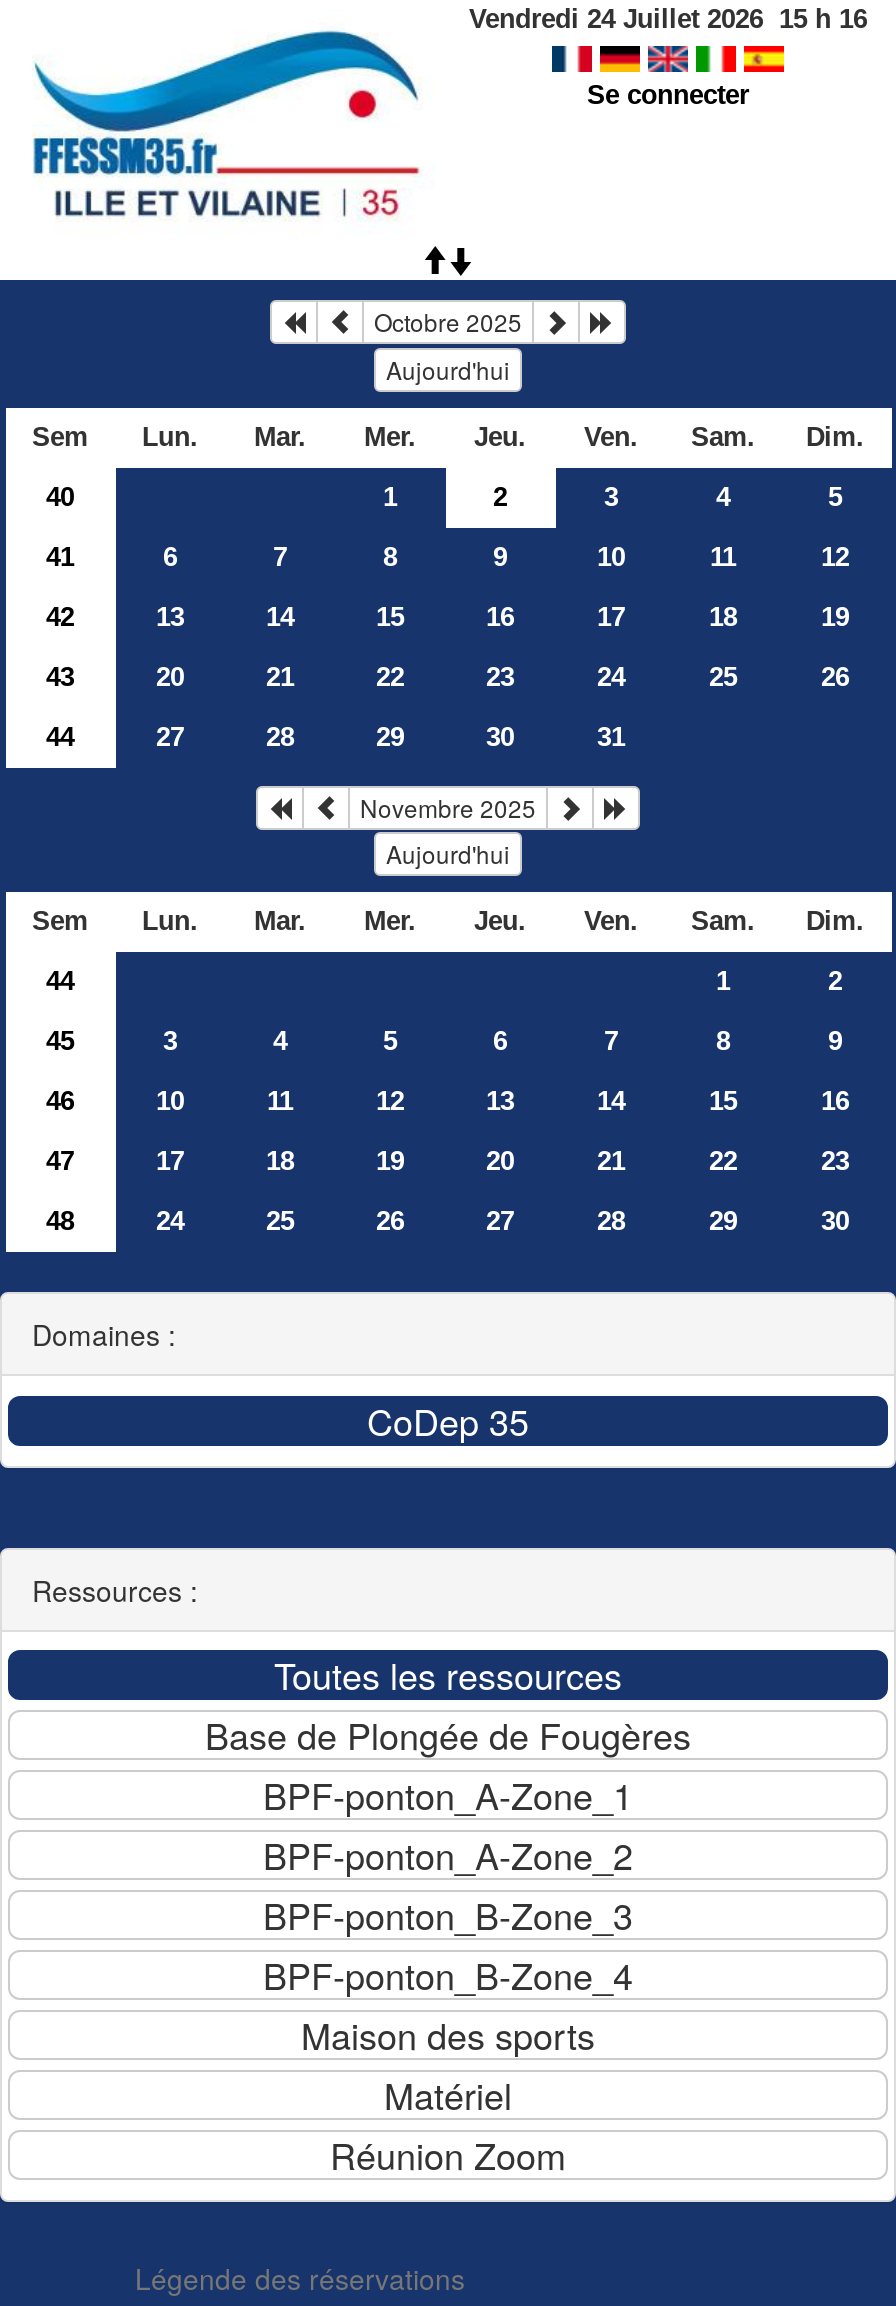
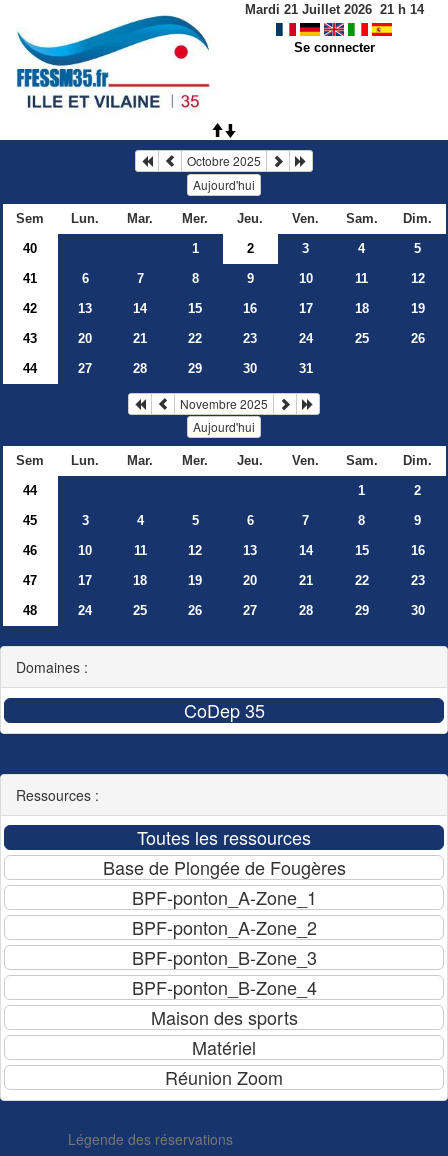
- Vendredi 24 Juillet 2026 15 h 16
+ Mardi 21 Juillet 2026 21 h 14
